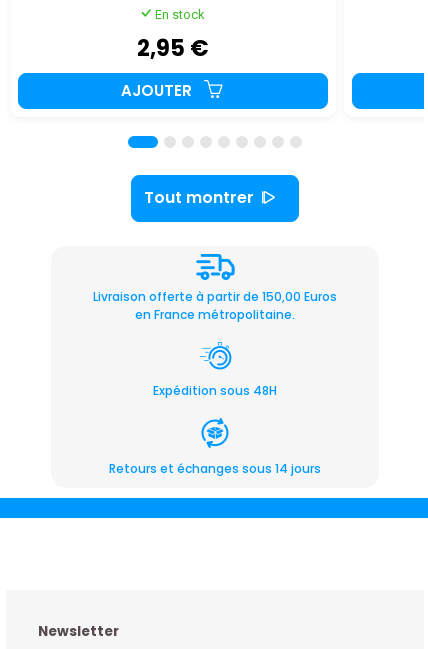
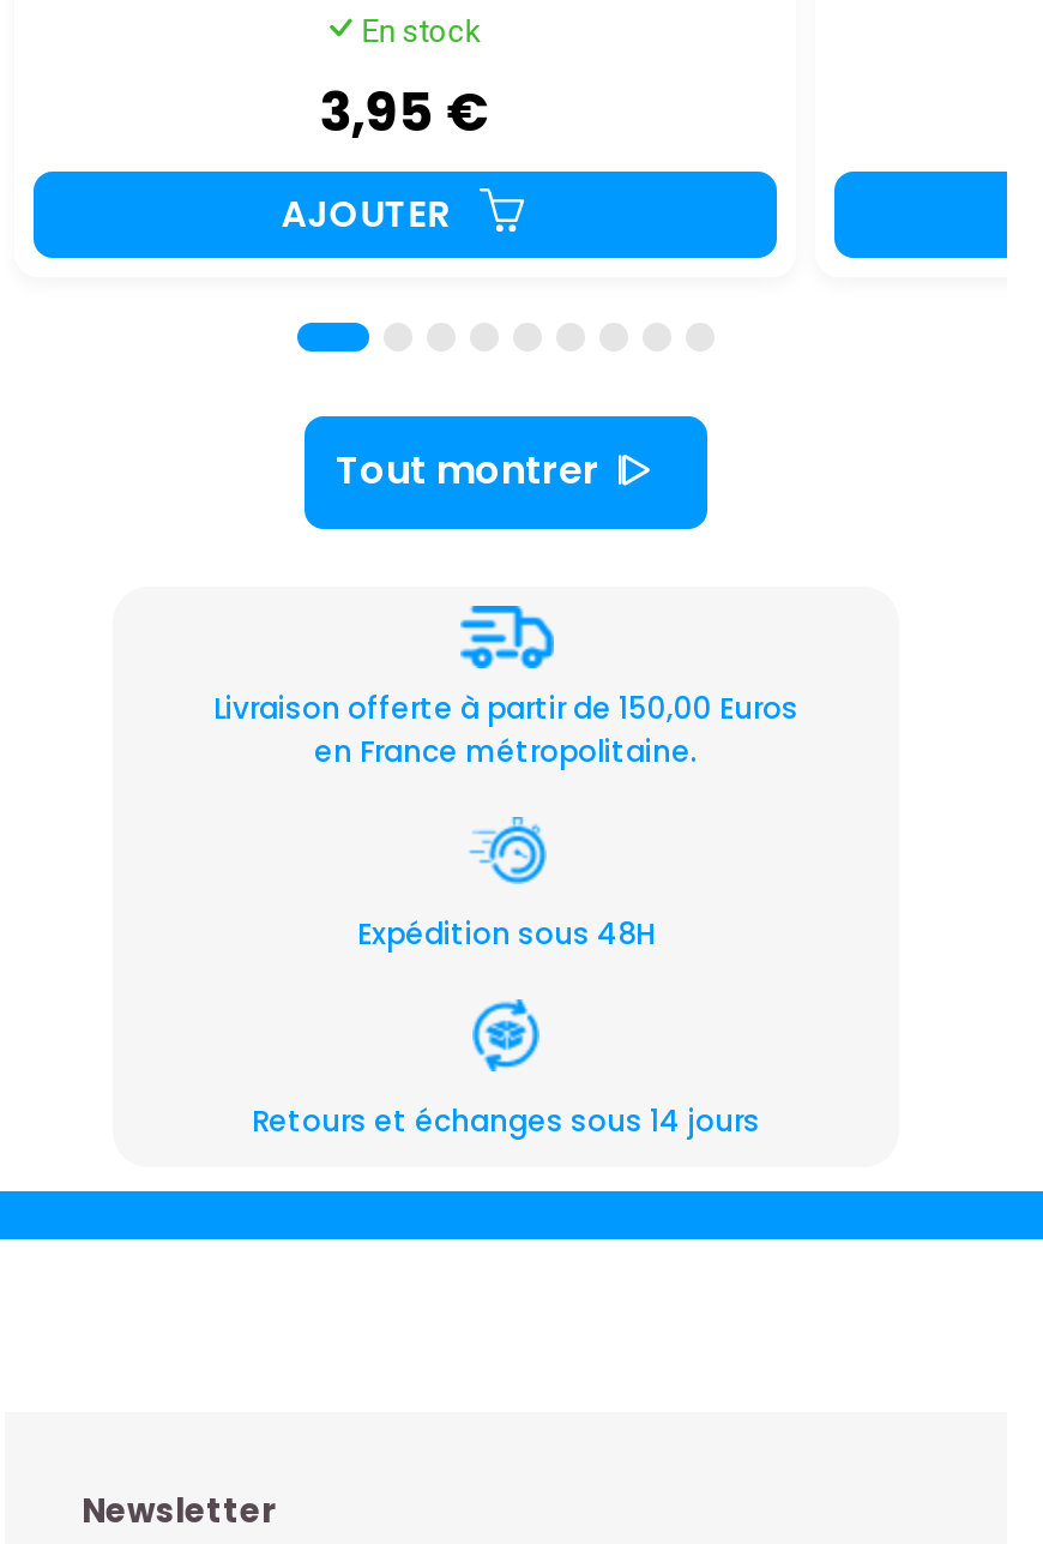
- 2,95 €
+ 3,95 €
